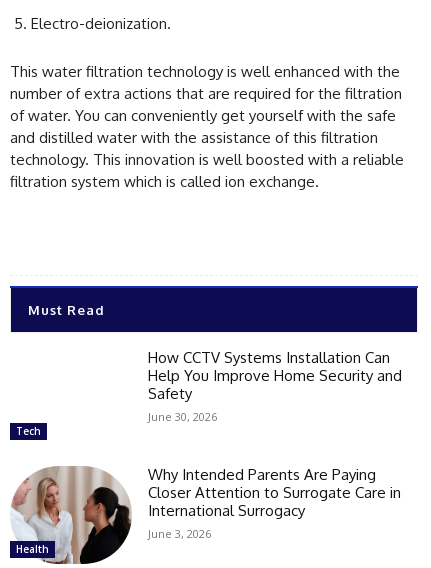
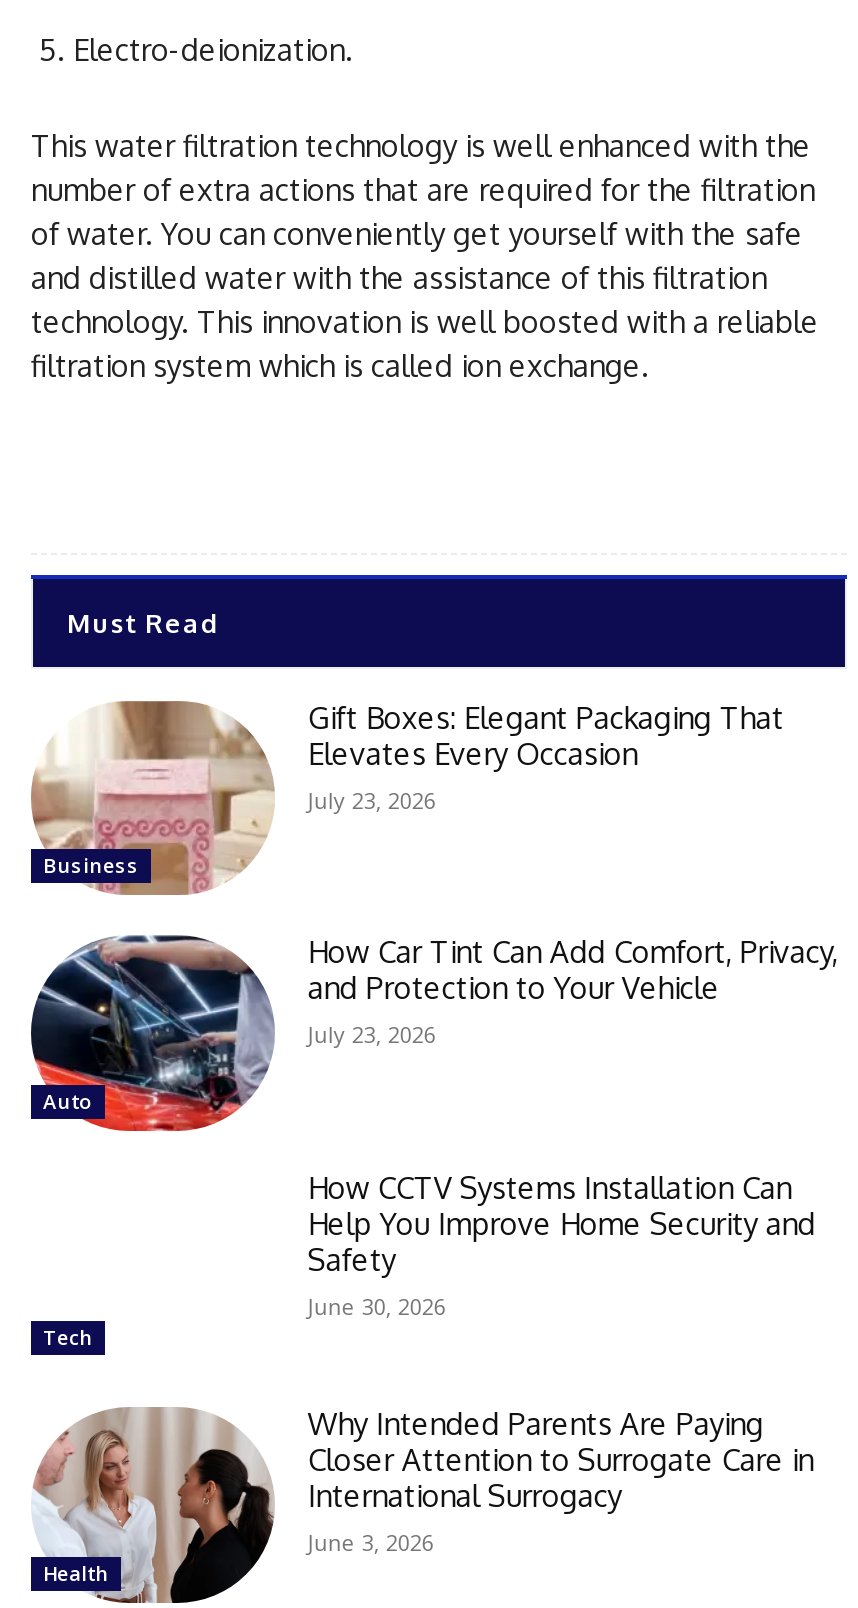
+ [image]
+ Business

+ [image]
+ Auto

+ Gift Boxes: Elegant Packaging That
+ Elevates Every Occasion
+ July 23, 2026

+ How Car Tint Can Add Comfort, Privacy,
+ and Protection to Your Vehicle
+ July 23, 2026
